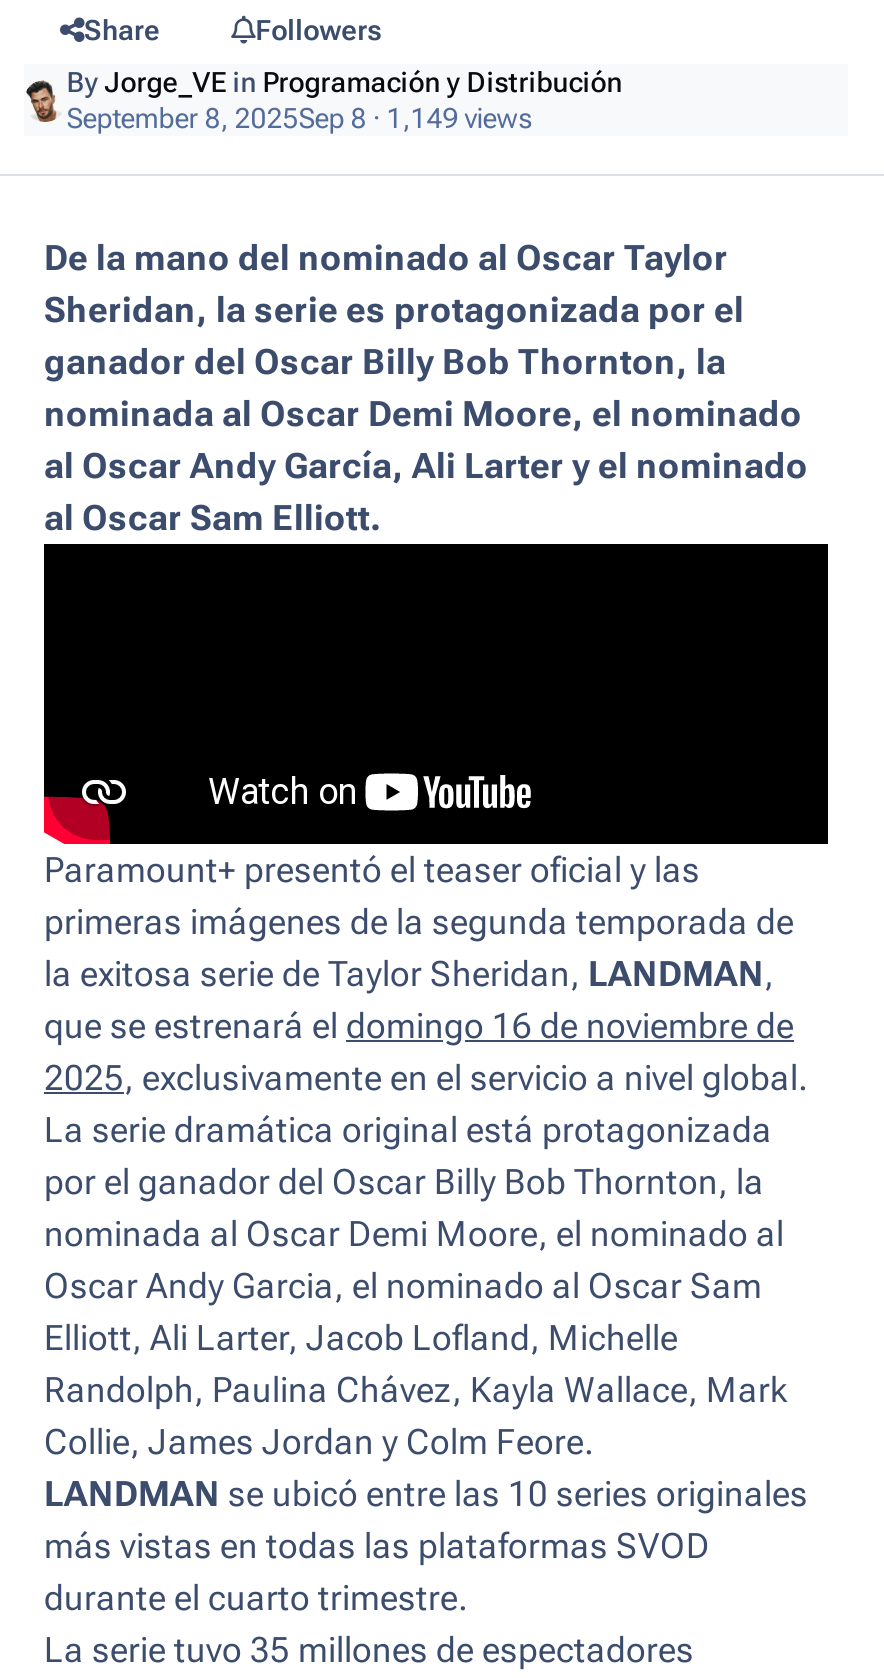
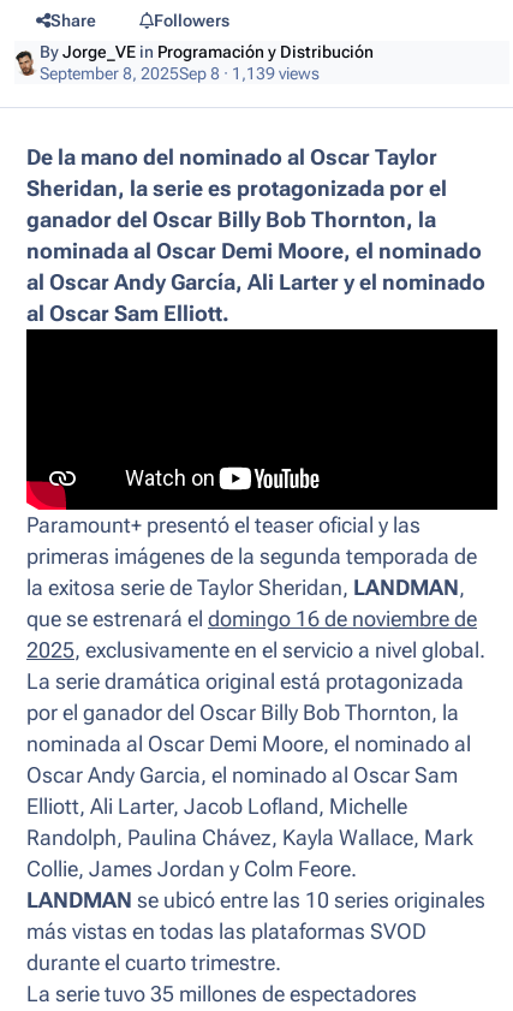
- September 8, 2025Sep 8 · 1,149 views
+ September 8, 2025Sep 8 · 1,139 views
